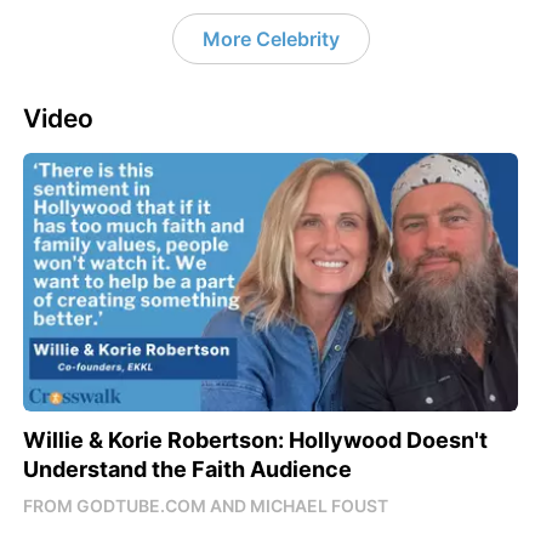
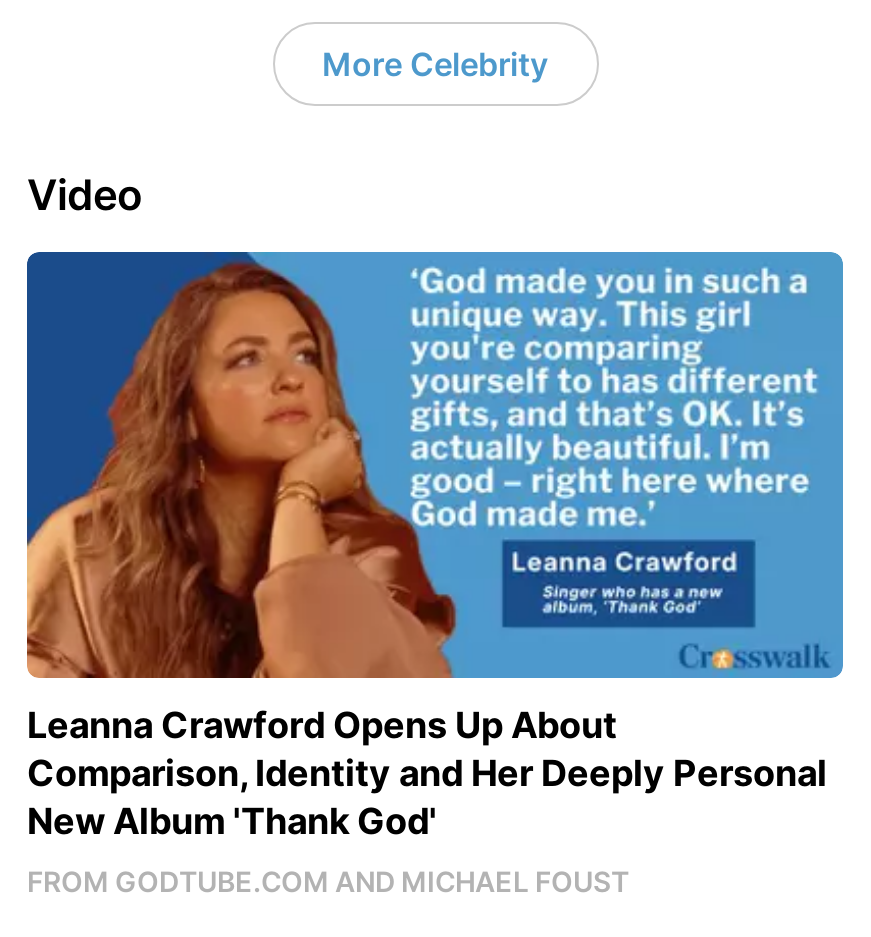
- [image]
- Willie & Korie Robertson: Hollywood Doesn't
- Understand the Faith Audience
+ [image]
+ Leanna Crawford Opens Up About
+ Comparison, Identity and Her Deeply Personal
+ New Album 'Thank God'
